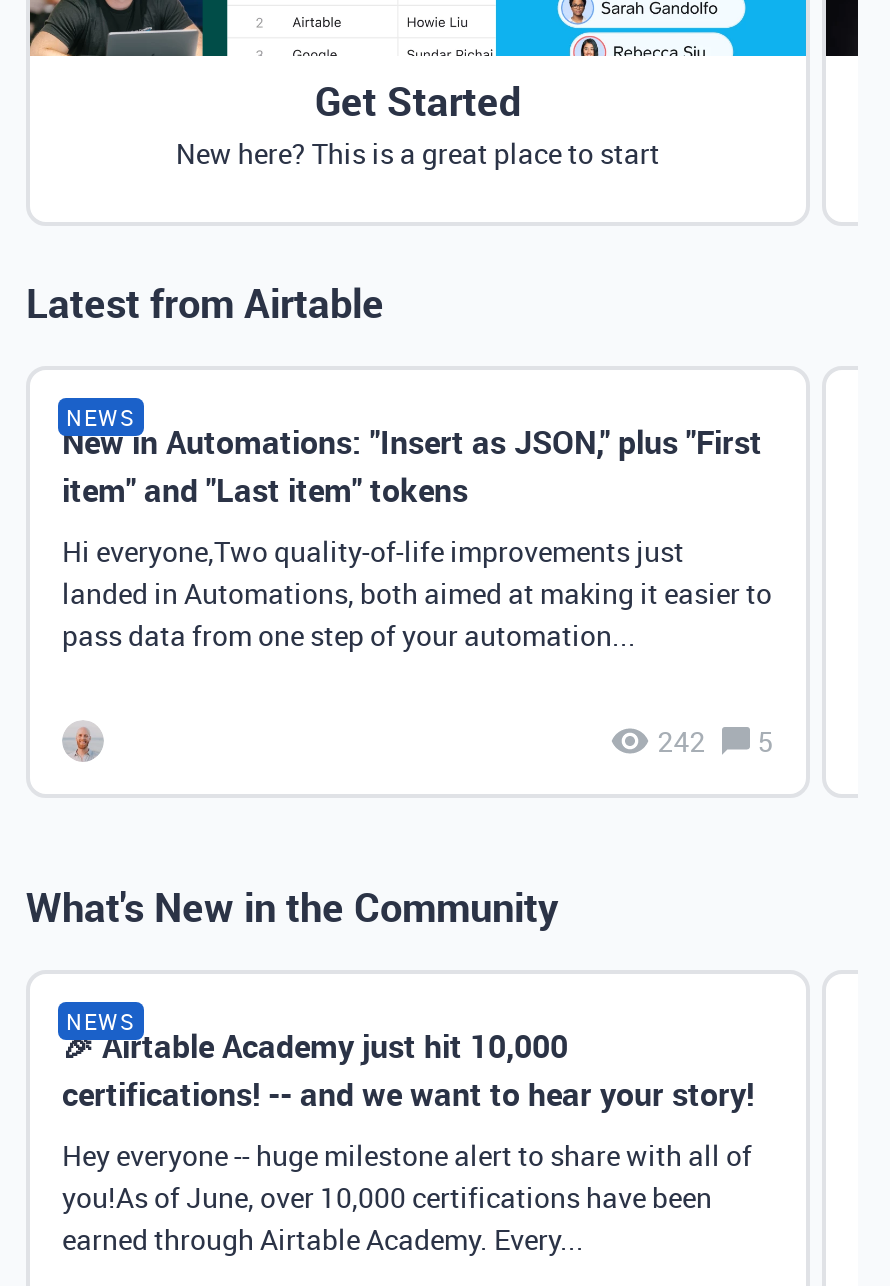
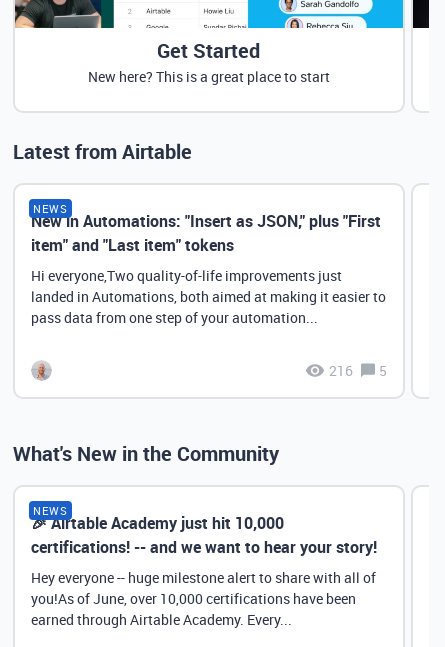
- 242 5
+ 216 5
